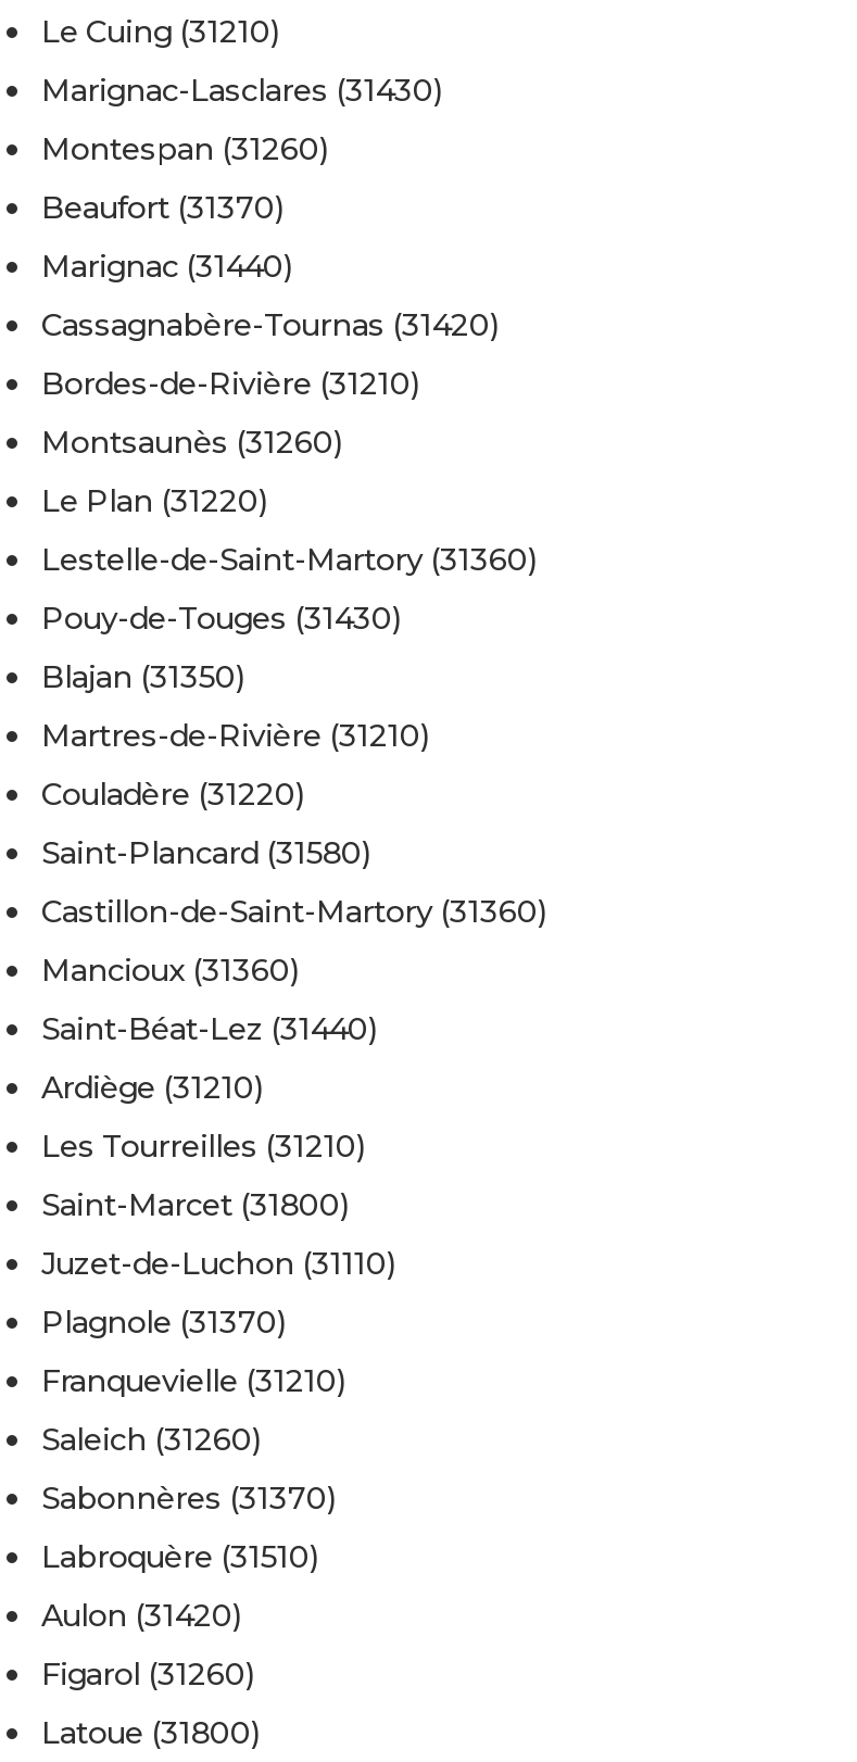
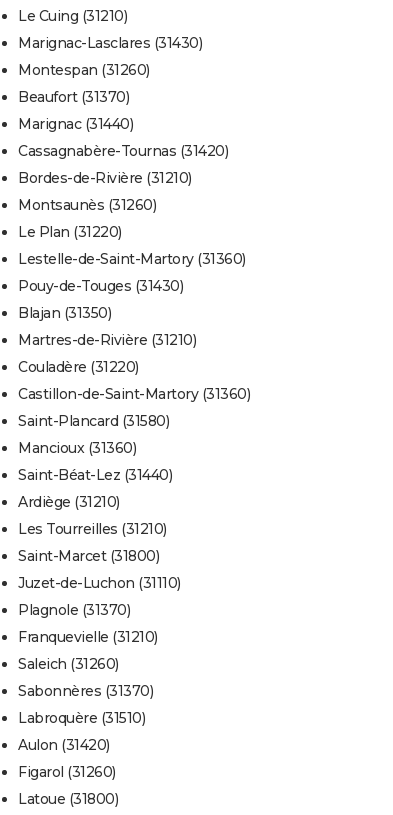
moved down: Saint-Plancard (31580)

moved up: Castillon-de-Saint-Martory (31360)
